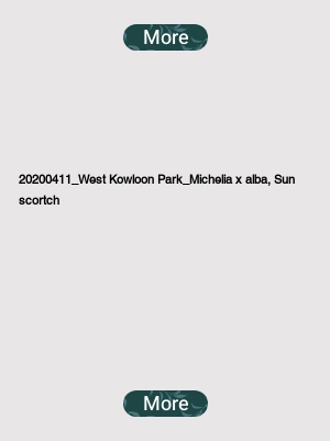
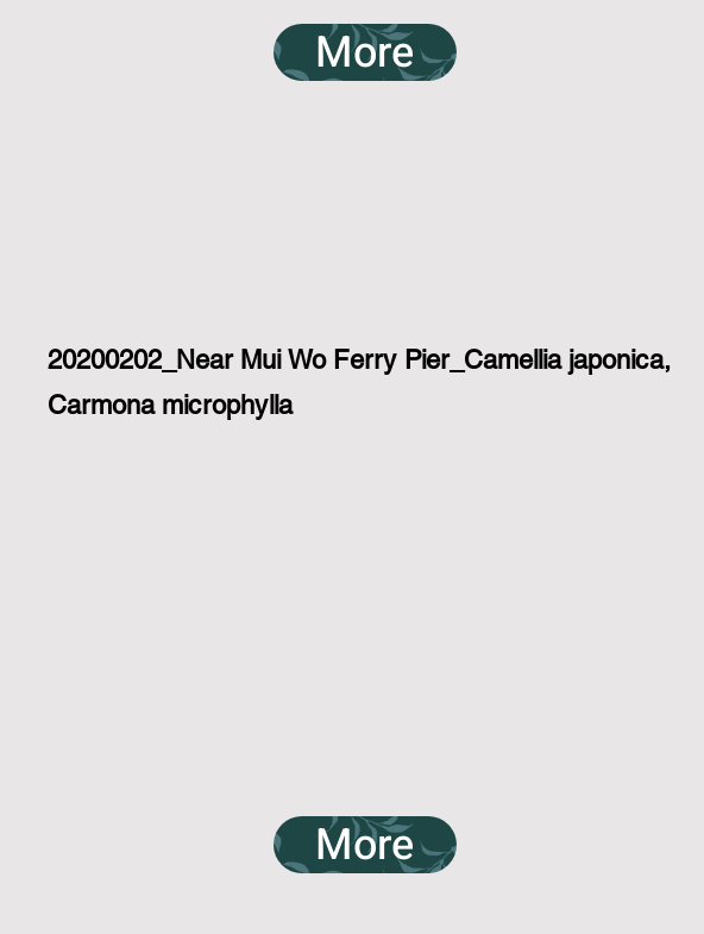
- 20200411_West Kowloon Park_Michelia x alba, Sun
- scortch
+ 20200202_Near Mui Wo Ferry Pier_Camellia japonica,
+ Carmona microphylla
